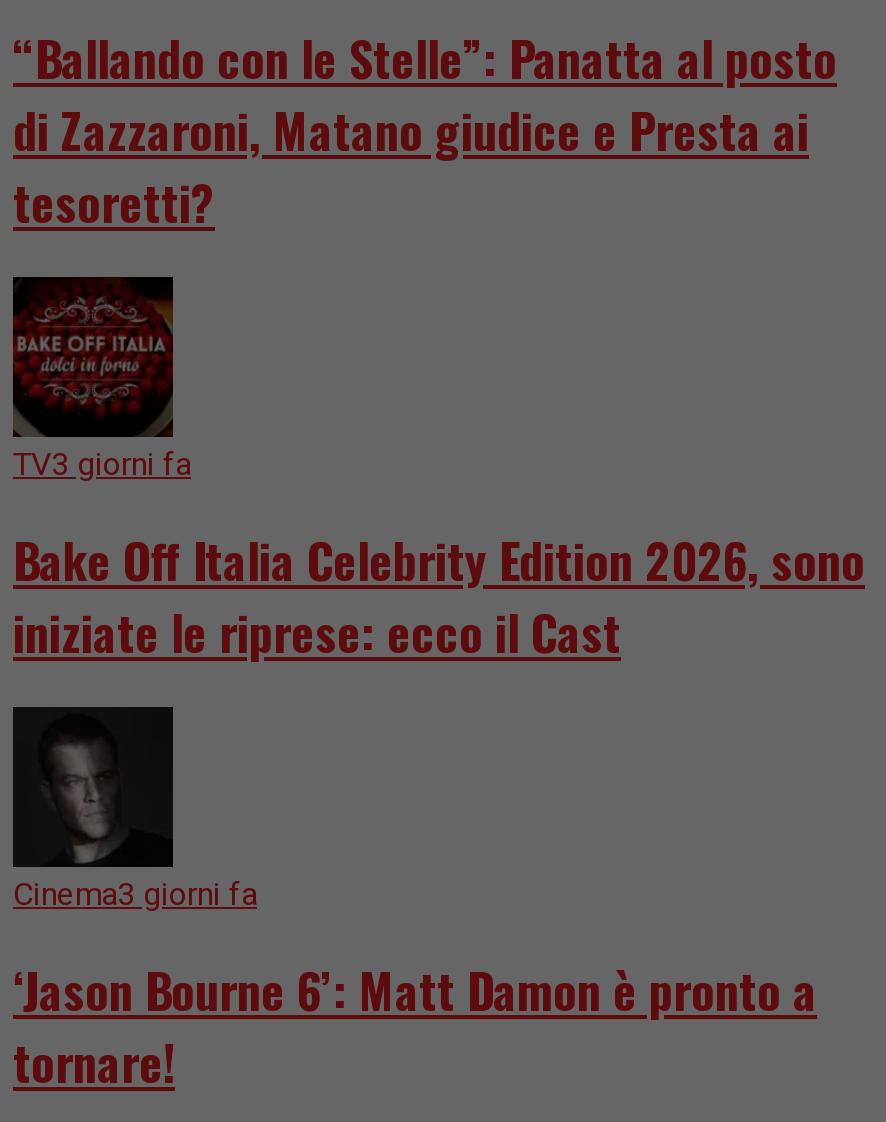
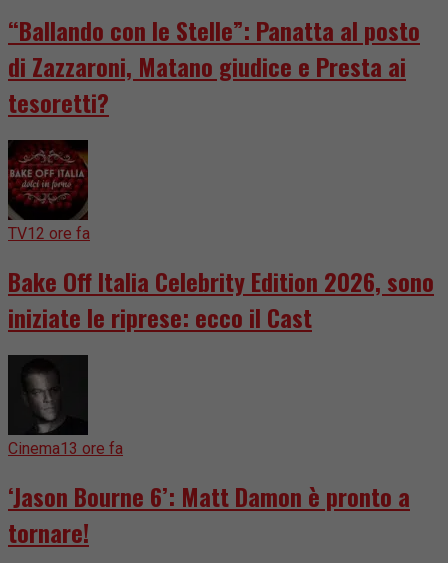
- TV3 giorni fa
+ TV12 ore fa

- Cinema3 giorni fa
+ Cinema13 ore fa
